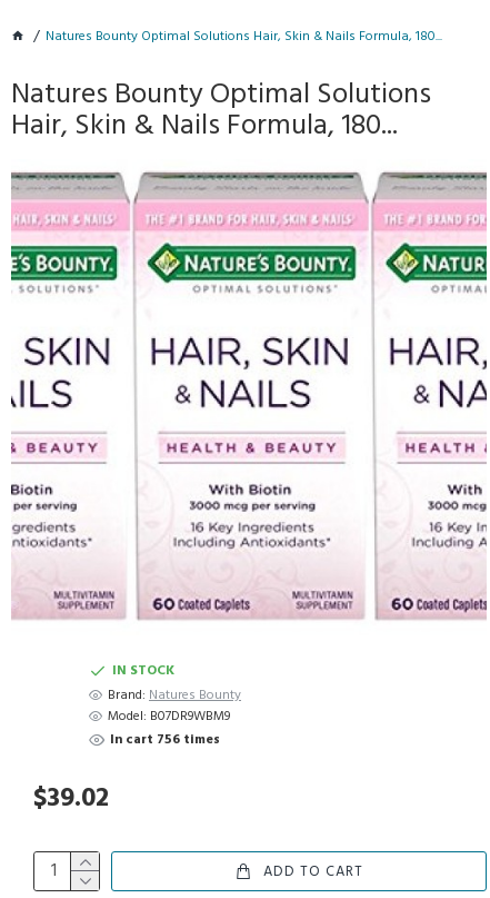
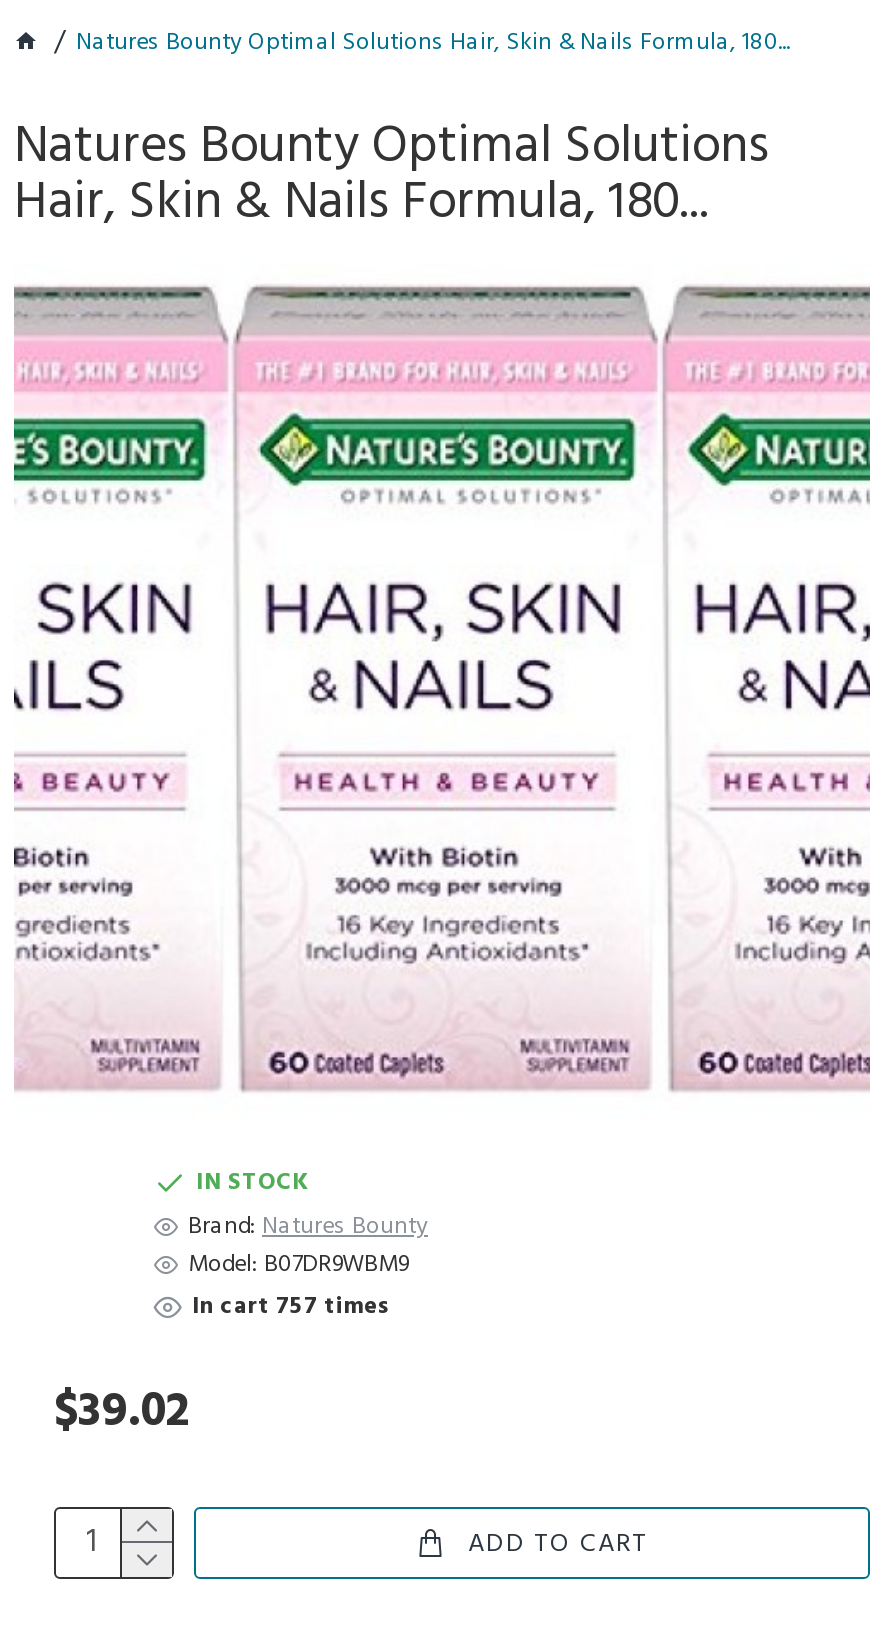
- In cart 756 times
+ In cart 757 times
